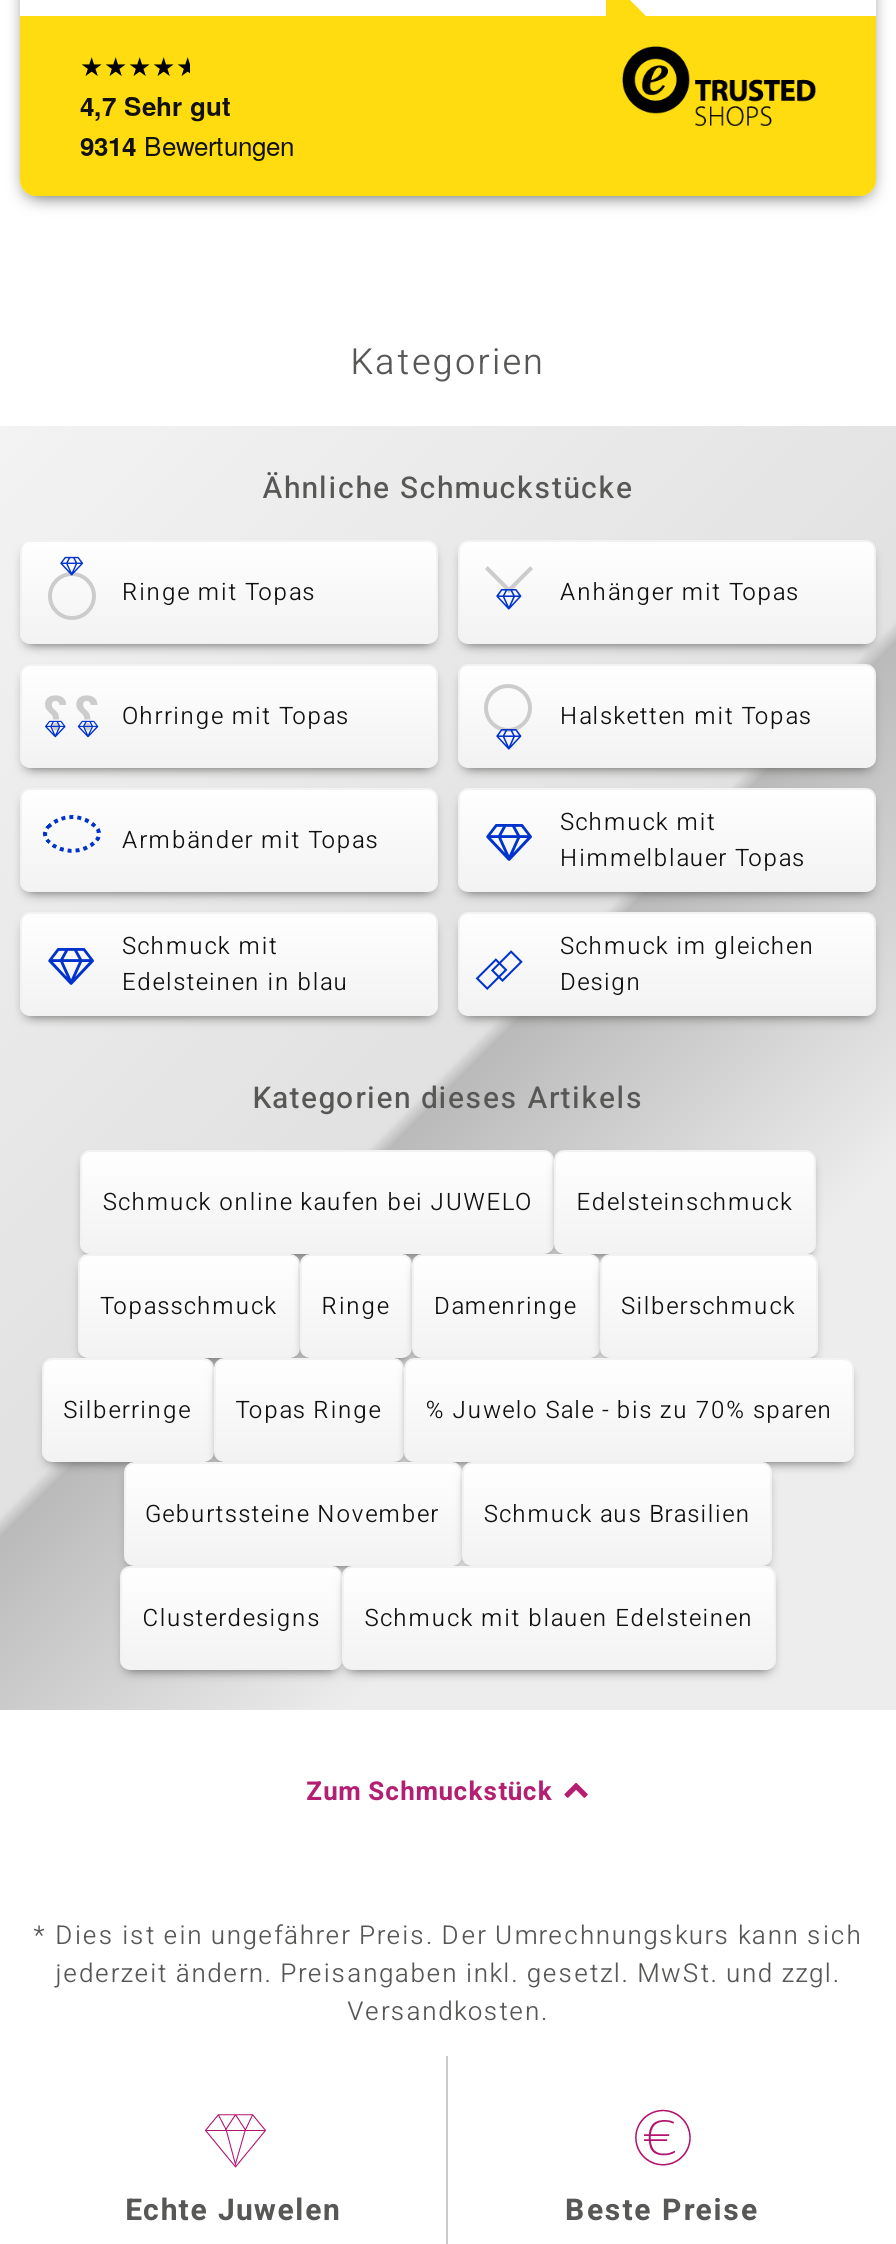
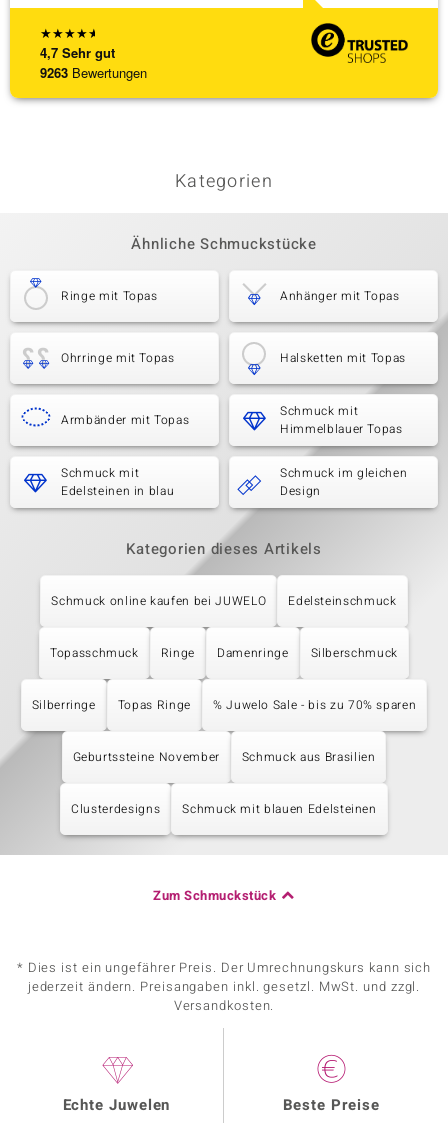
- 9314 Bewertungen
+ 9263 Bewertungen
